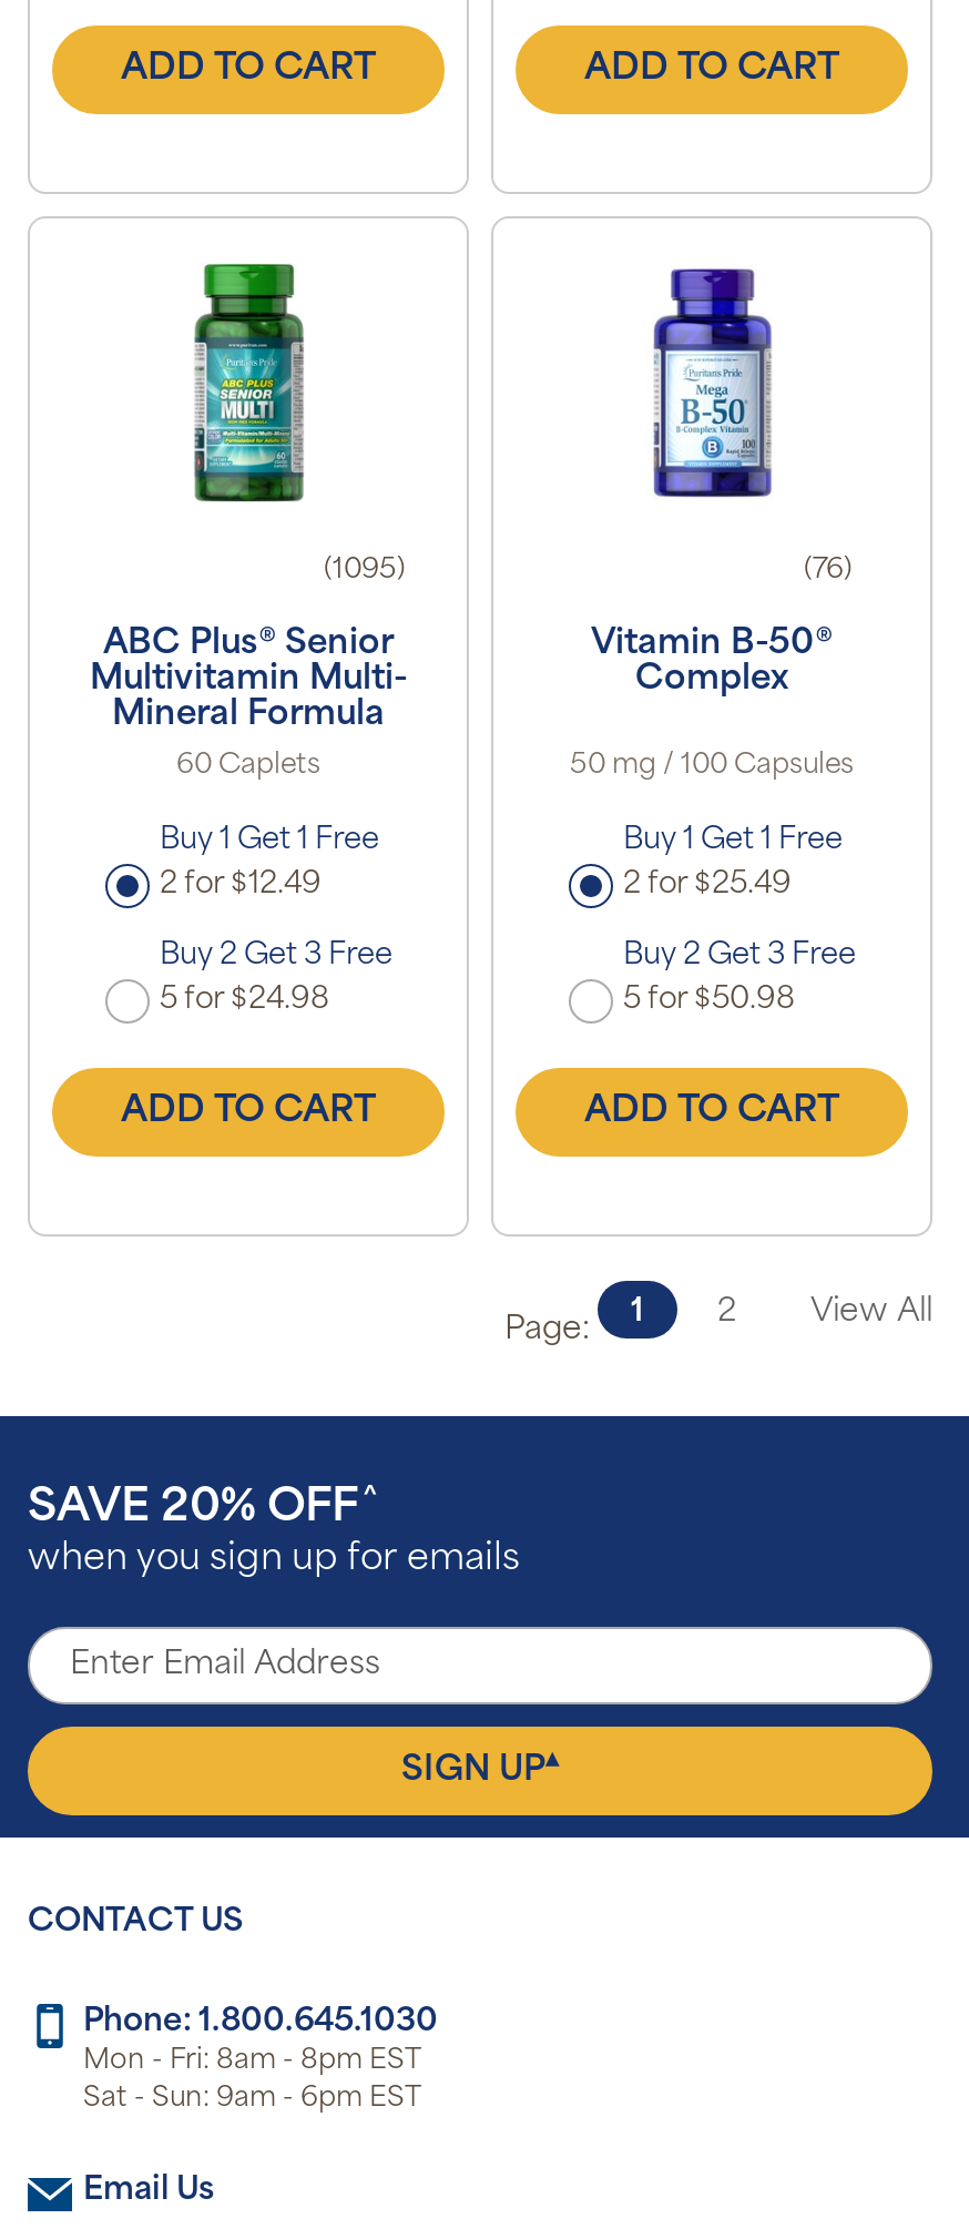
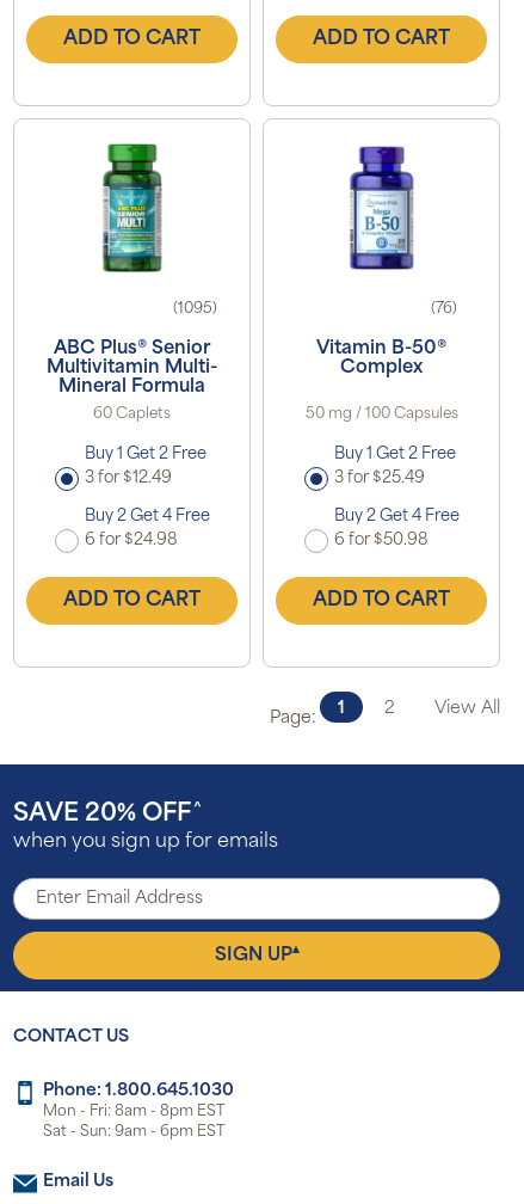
- Buy 1 Get 1 Free
+ Buy 1 Get 2 Free

- Buy 1 Get 1 Free
+ Buy 1 Get 2 Free

- 2 for $12.49
+ 3 for $12.49

- 2 for $25.49
+ 3 for $25.49

- Buy 2 Get 3 Free
+ Buy 2 Get 4 Free

- Buy 2 Get 3 Free
+ Buy 2 Get 4 Free

- 5 for $24.98
+ 6 for $24.98

- 5 for $50.98
+ 6 for $50.98
